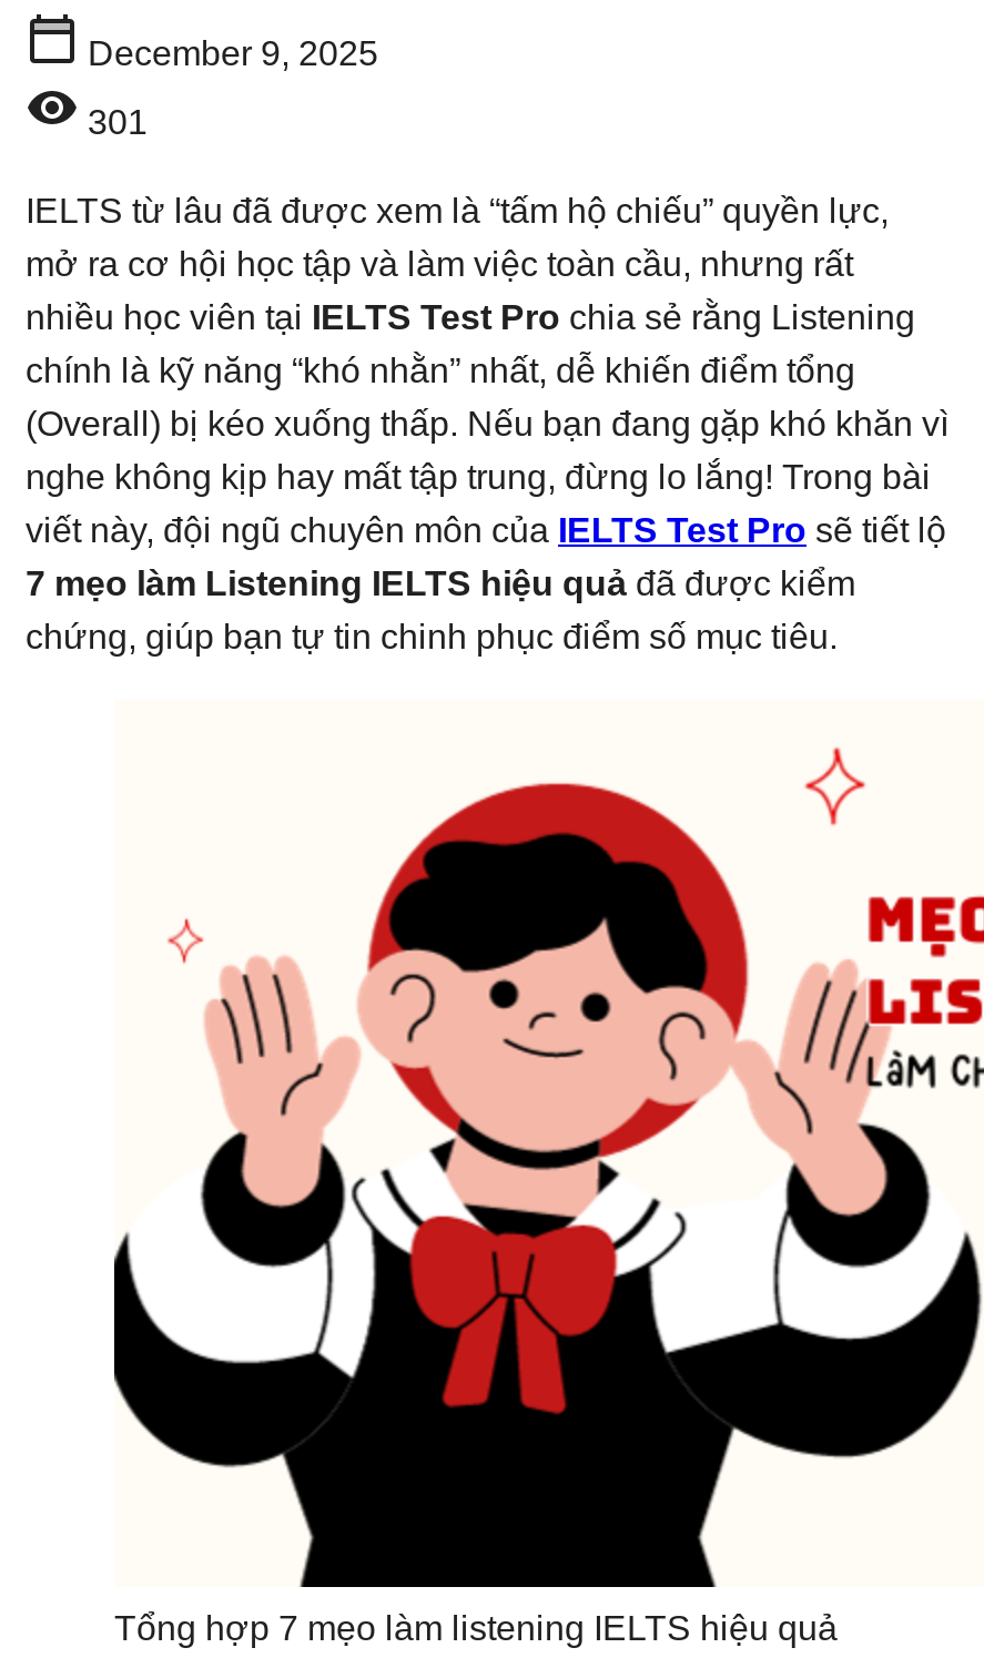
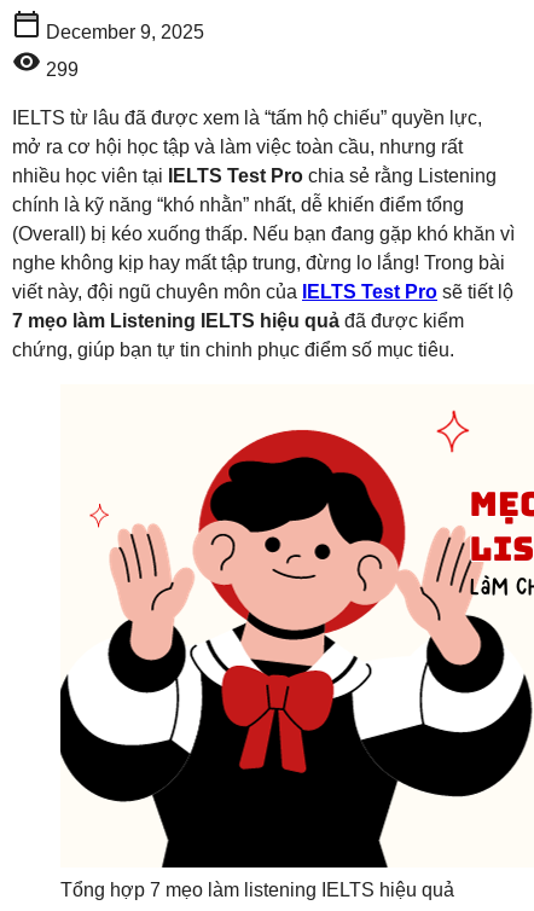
- 301
+ 299
